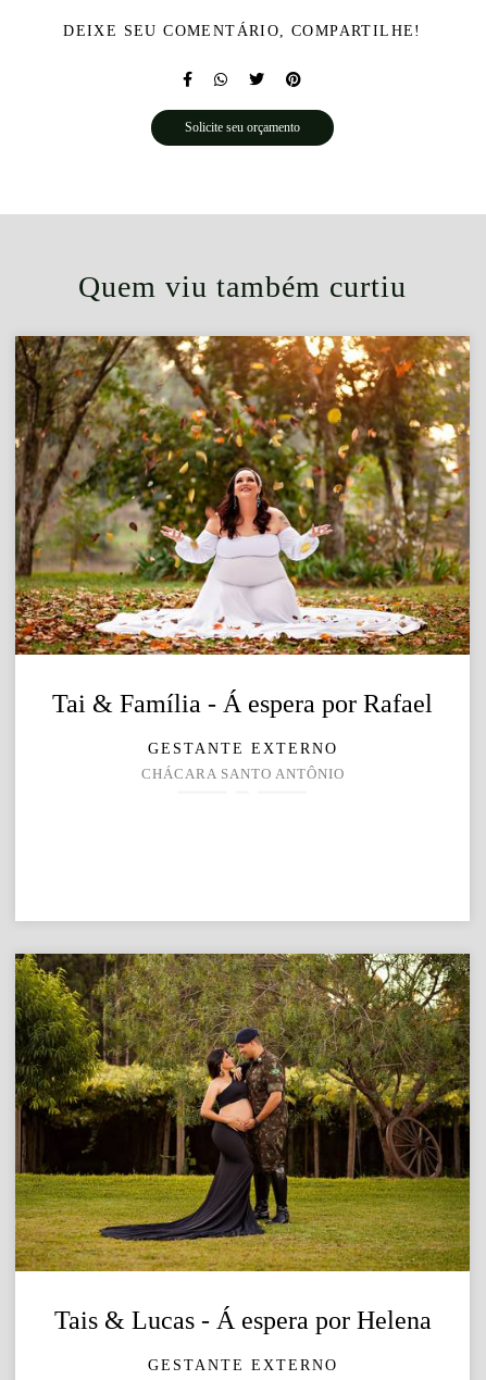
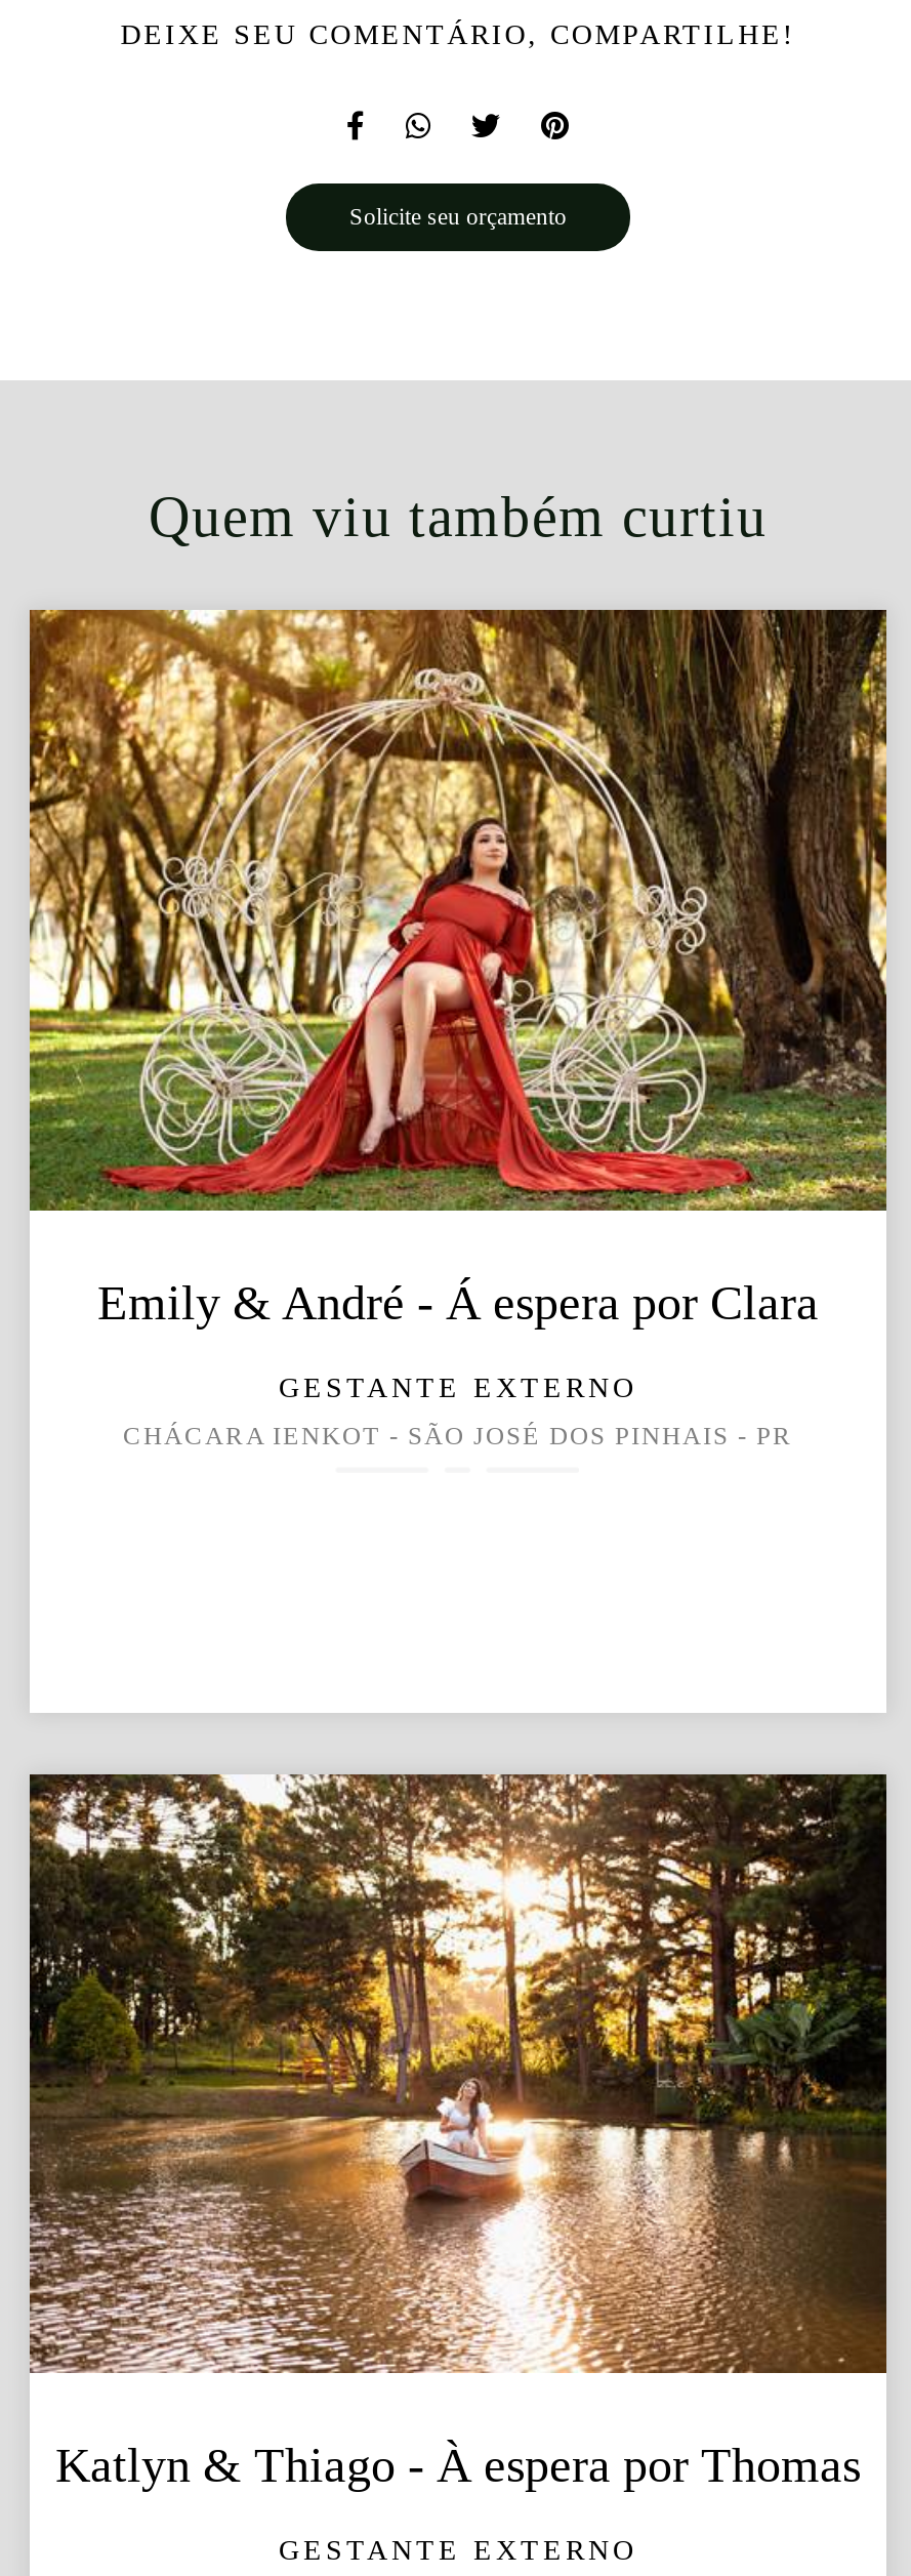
- [image]
- Tai & Família - Á espera por Rafael
+ [image]
+ Emily & André - Á espera por Clara

- CHÁCARA SANTO ANTÔNIO
+ CHÁCARA IENKOT - SÃO JOSÉ DOS PINHAIS - PR

- [image]
- Tais & Lucas - Á espera por Helena
+ [image]
+ Katlyn & Thiago - À espera por Thomas
